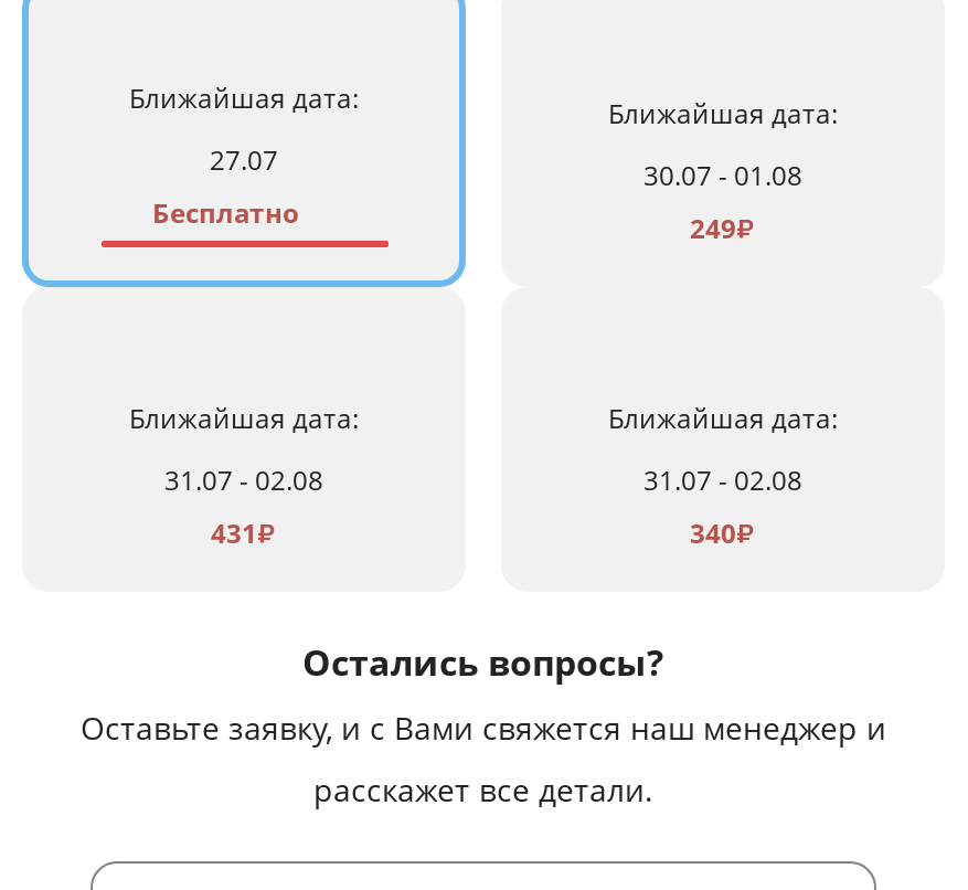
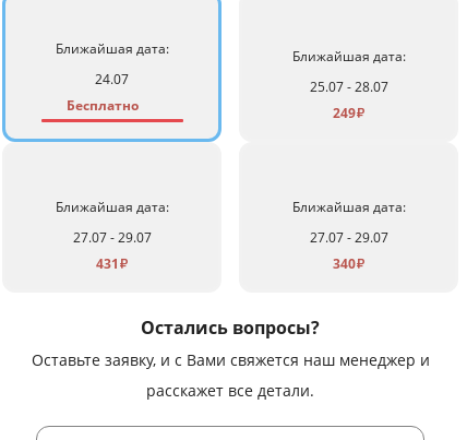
- 27.07
+ 24.07

- 30.07 - 01.08
+ 25.07 - 28.07

- 31.07 - 02.08
+ 27.07 - 29.07

- 31.07 - 02.08
+ 27.07 - 29.07
